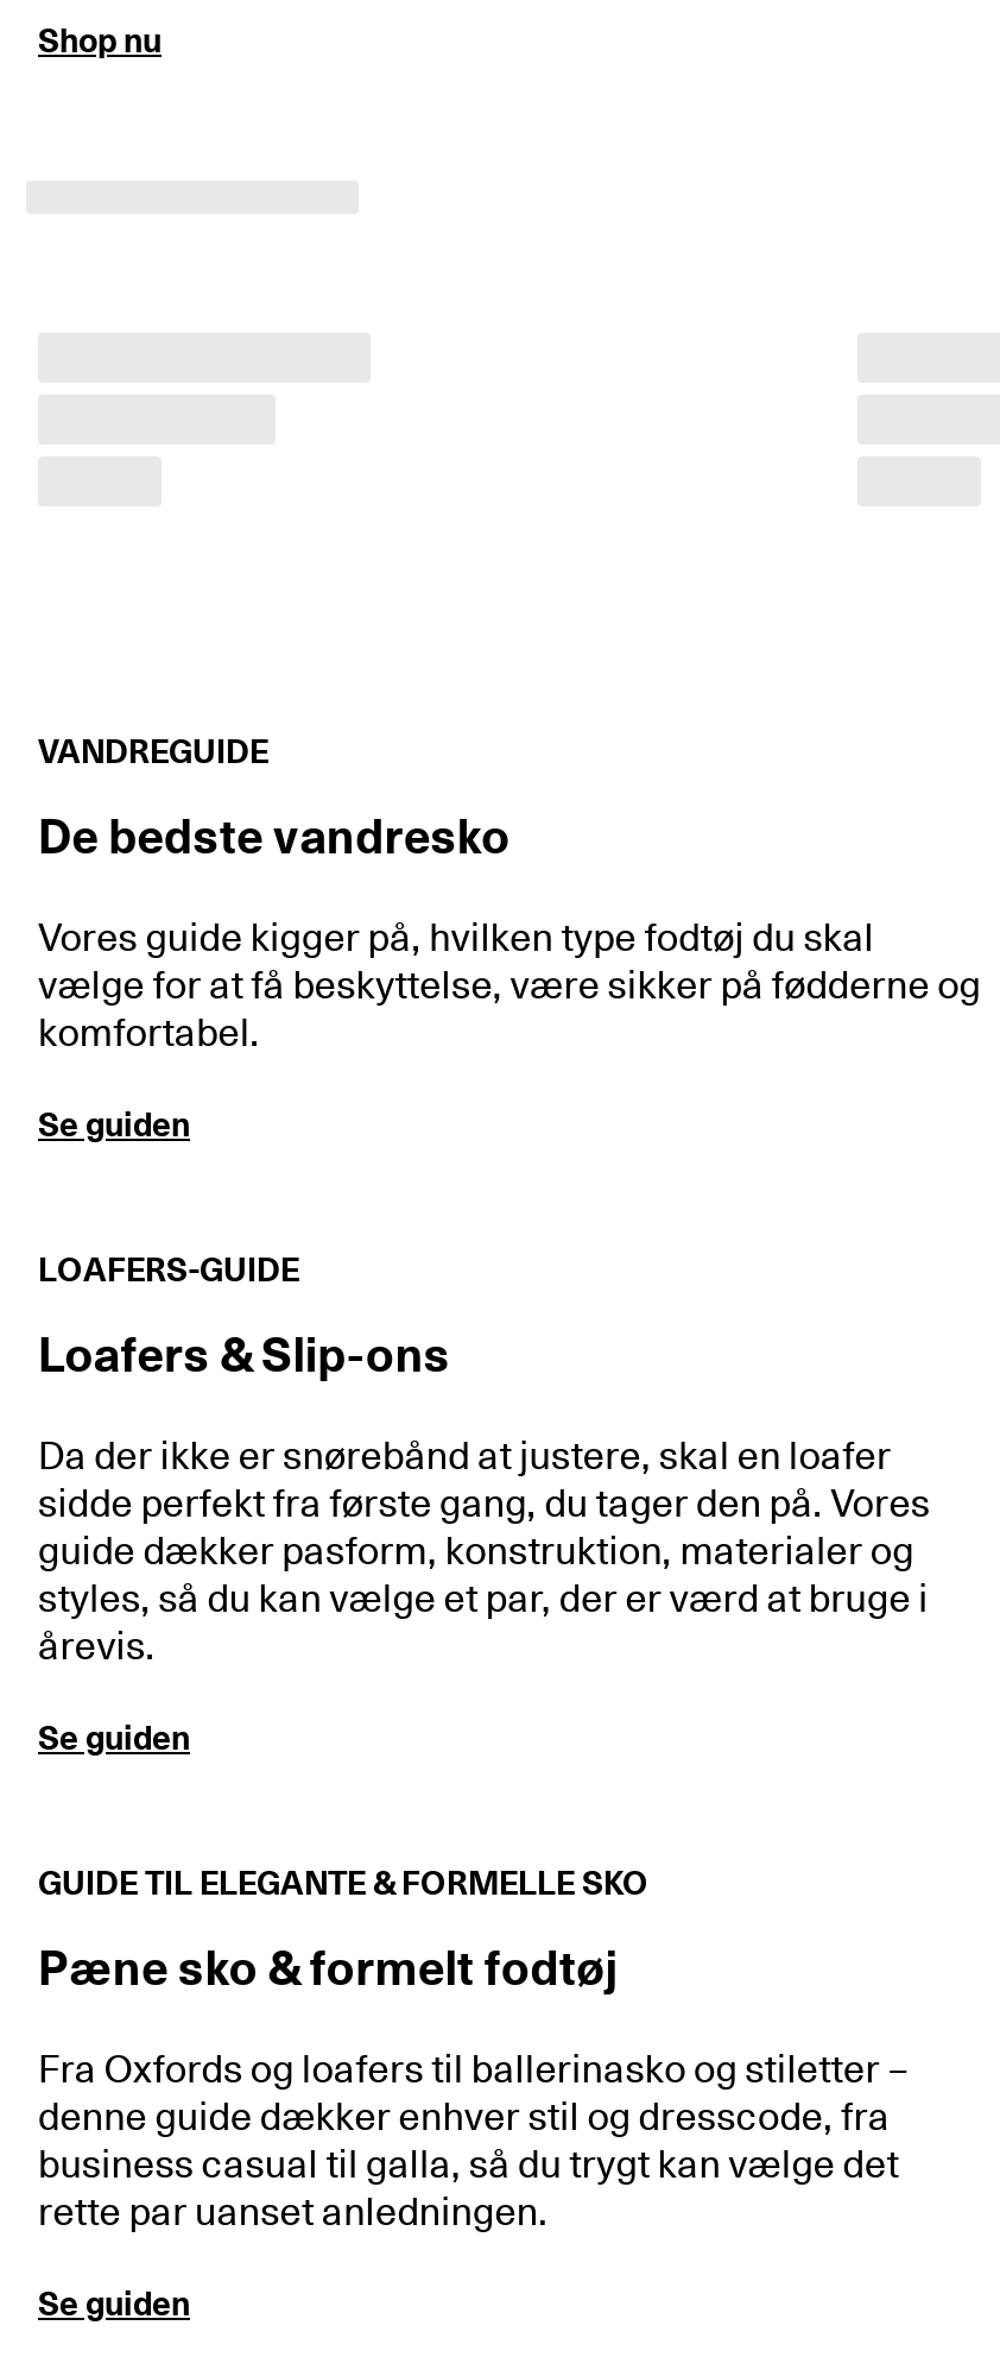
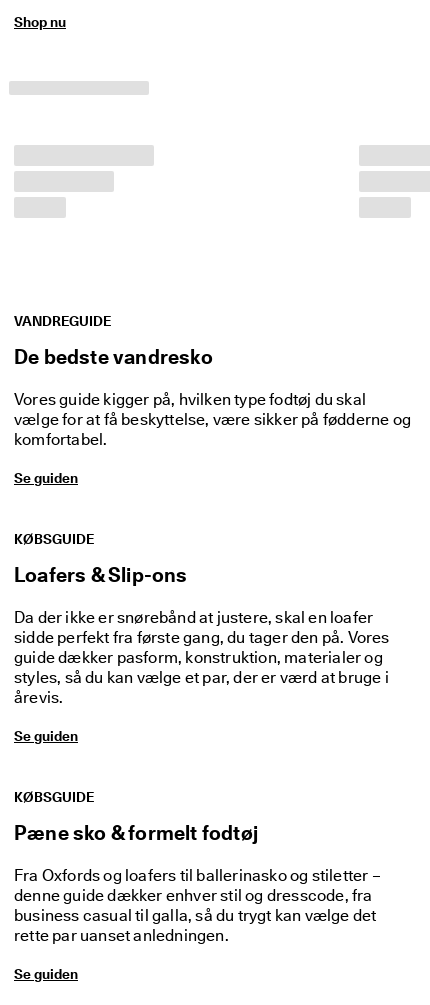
- LOAFERS-GUIDE
+ KØBSGUIDE

- GUIDE TIL ELEGANTE & FORMELLE SKO
+ KØBSGUIDE
